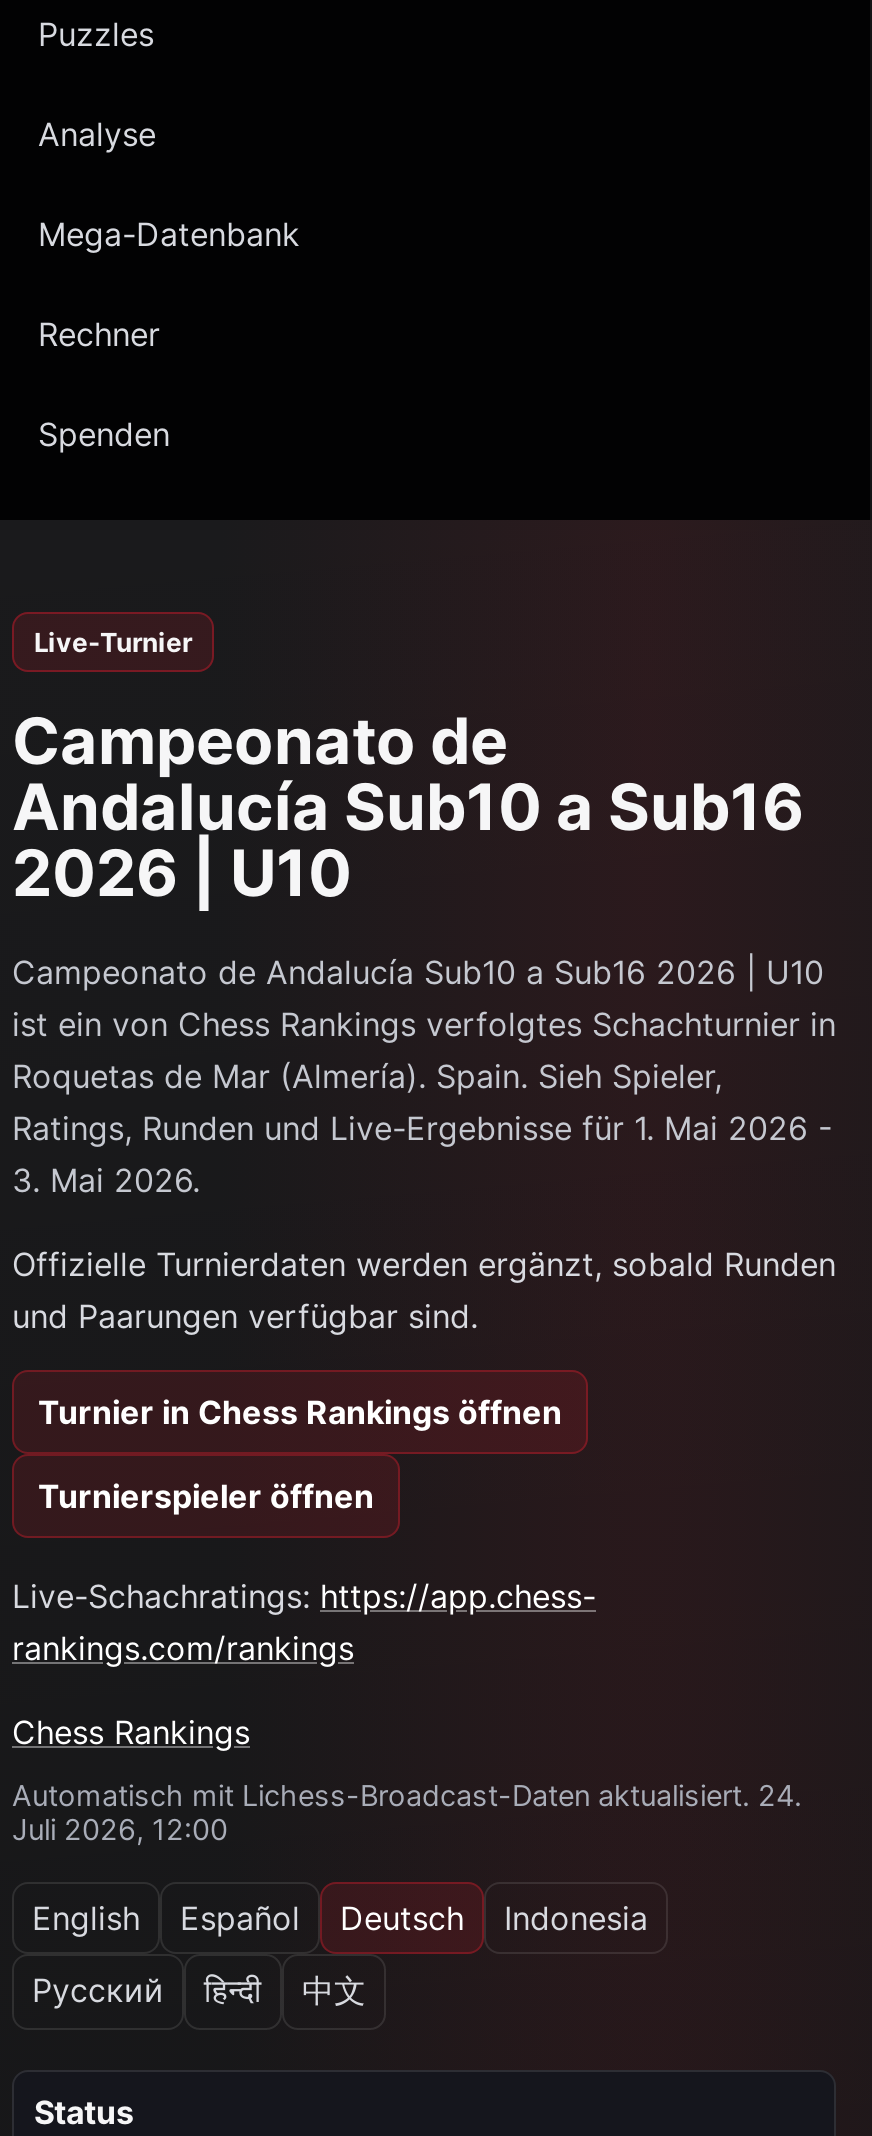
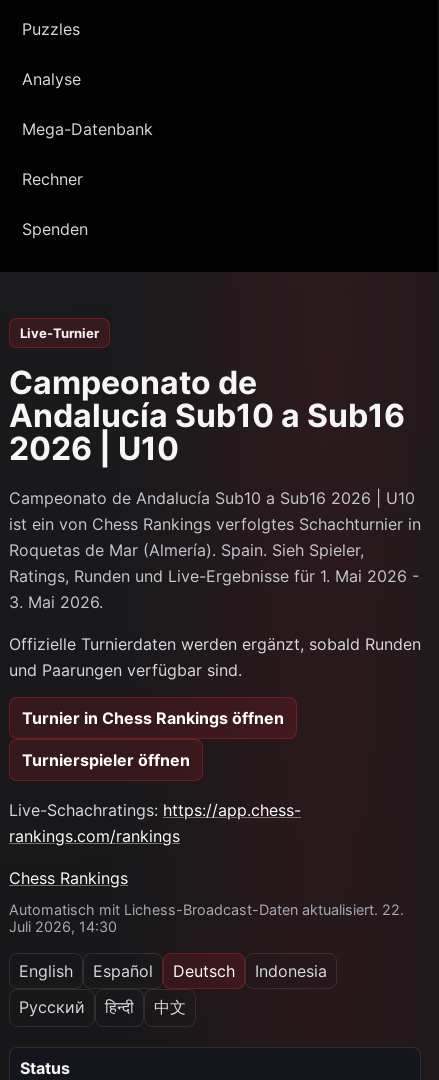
- Automatisch mit Lichess-Broadcast-Daten aktualisiert. 24.
+ Automatisch mit Lichess-Broadcast-Daten aktualisiert. 22.

- Juli 2026, 12:00
+ Juli 2026, 14:30
